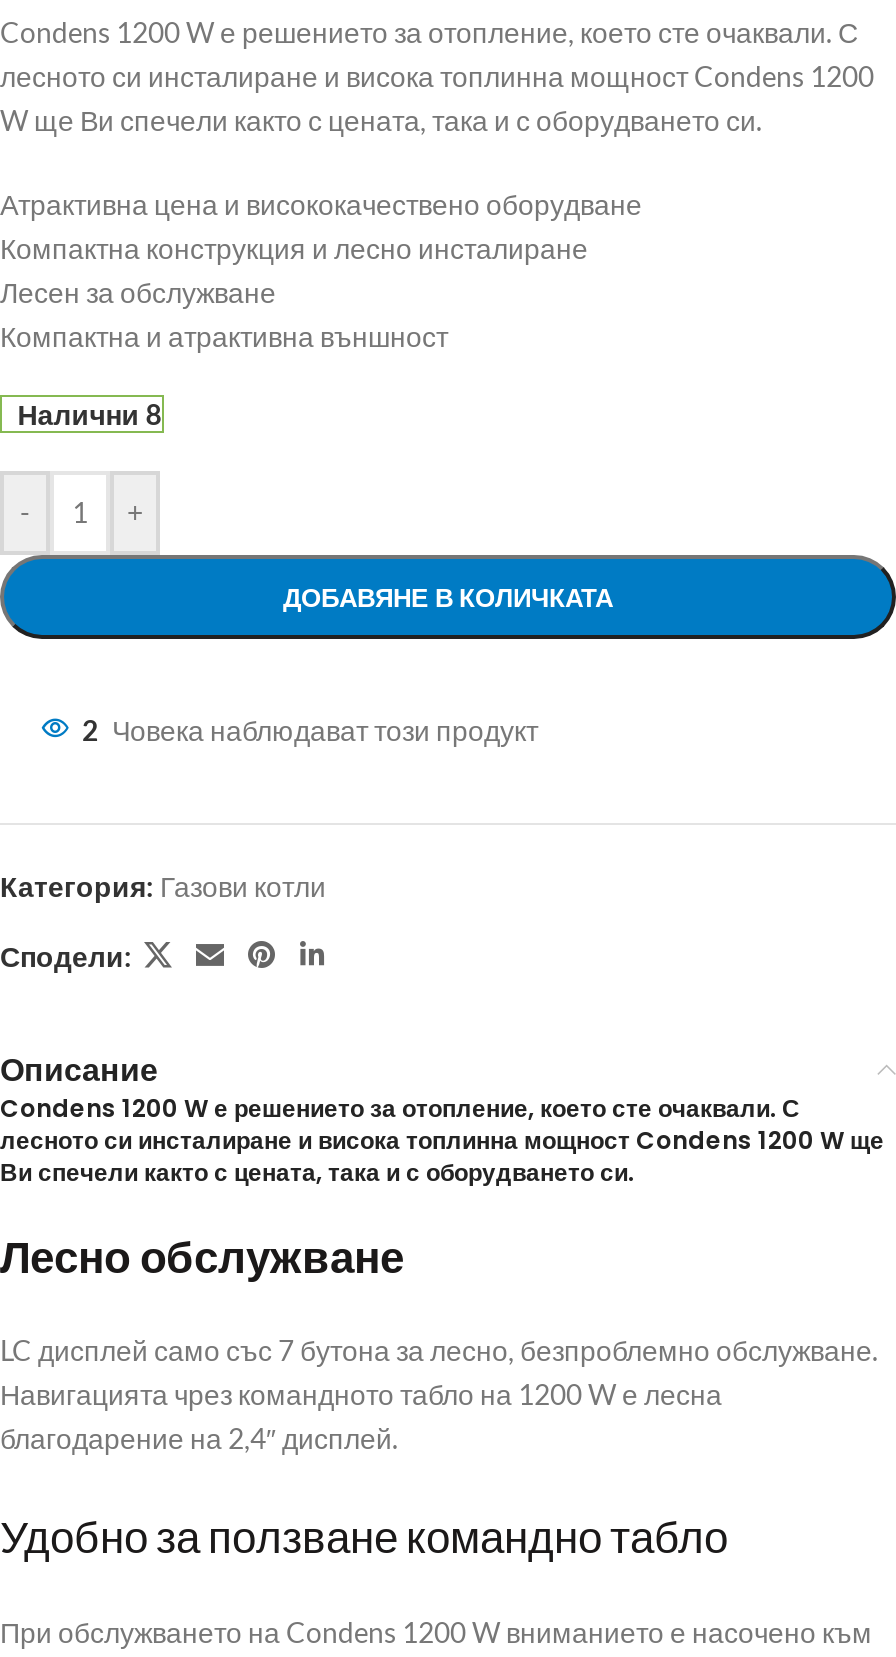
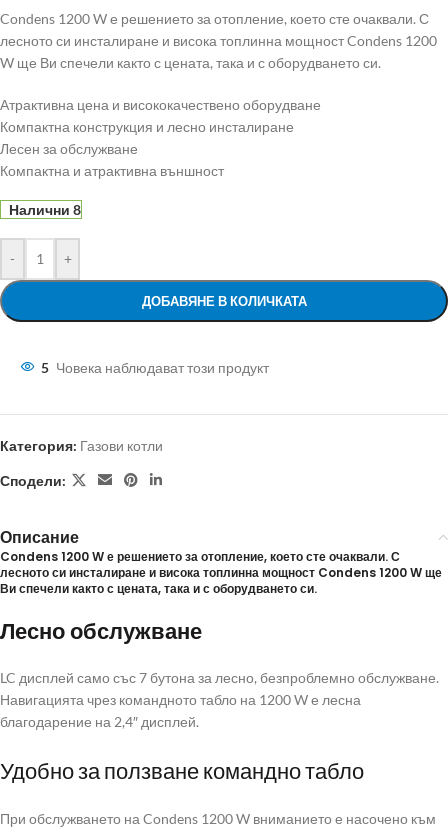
- 2 Човека наблюдават този продукт
+ 5 Човека наблюдават този продукт
